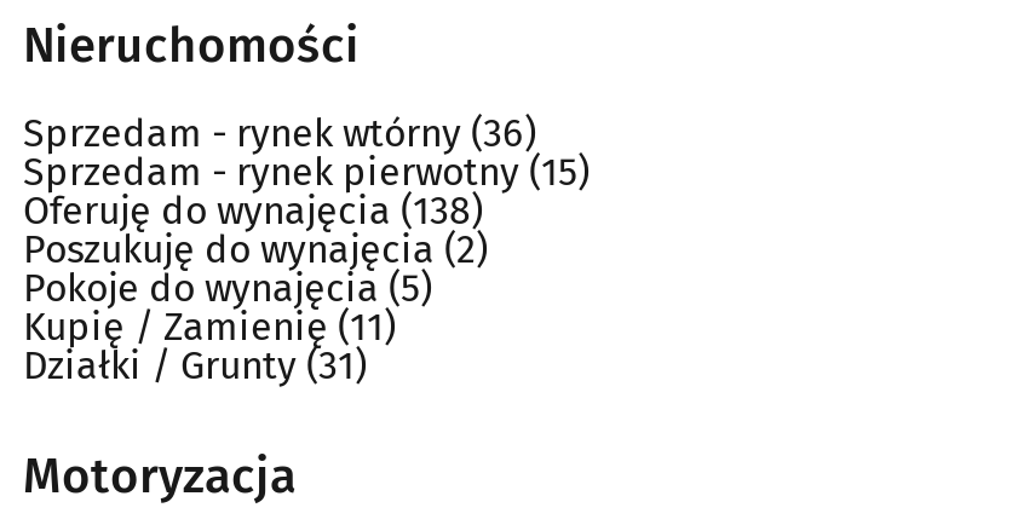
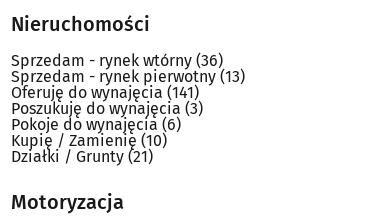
- Sprzedam - rynek pierwotny(15)
+ Sprzedam - rynek pierwotny(13)

- Oferuję do wynajęcia(138)
+ Oferuję do wynajęcia(141)

- Poszukuję do wynajęcia(2)
+ Poszukuję do wynajęcia(3)

- Pokoje do wynajęcia (5)
+ Pokoje do wynajęcia (6)

- Kupię / Zamienię(11)
+ Kupię / Zamienię(10)

- Działki / Grunty(31)
+ Działki / Grunty(21)
